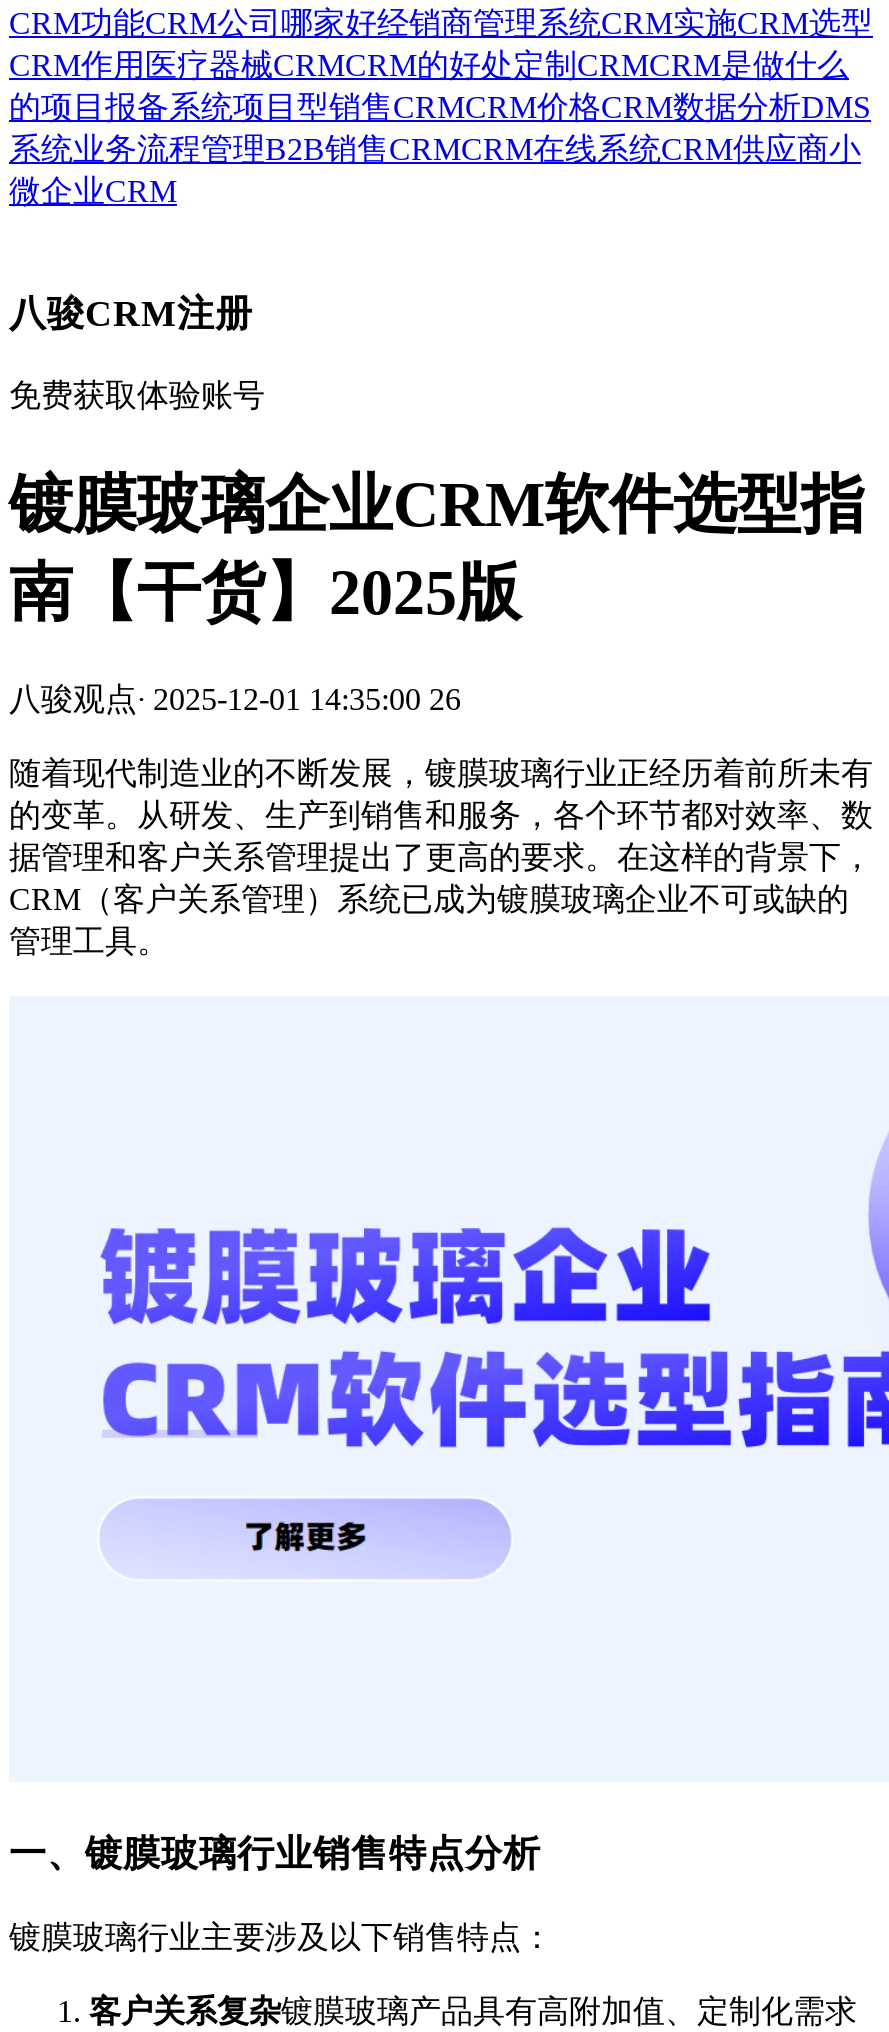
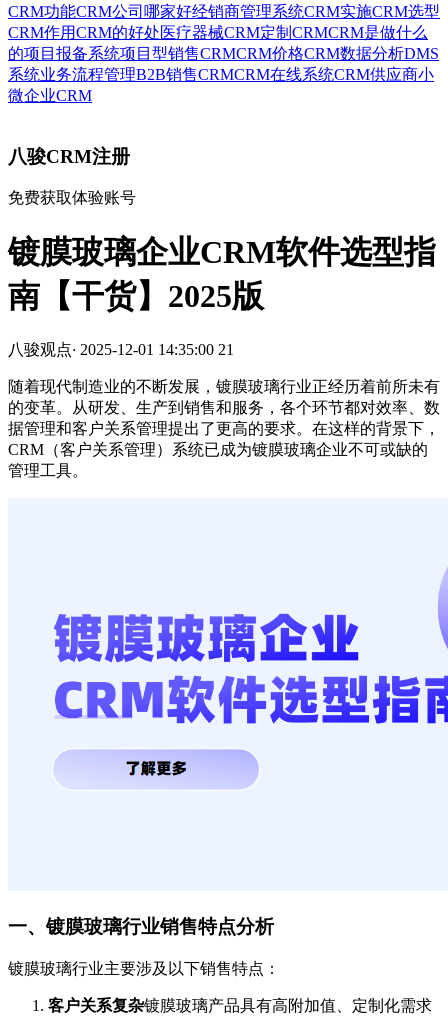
- CRM作用医疗器械CRMCRM的好处定制CRMCRM是做什么
+ CRM作用CRM的好处医疗器械CRM定制CRMCRM是做什么

- 八骏观点· 2025-12-01 14:35:00 26
+ 八骏观点· 2025-12-01 14:35:00 21
